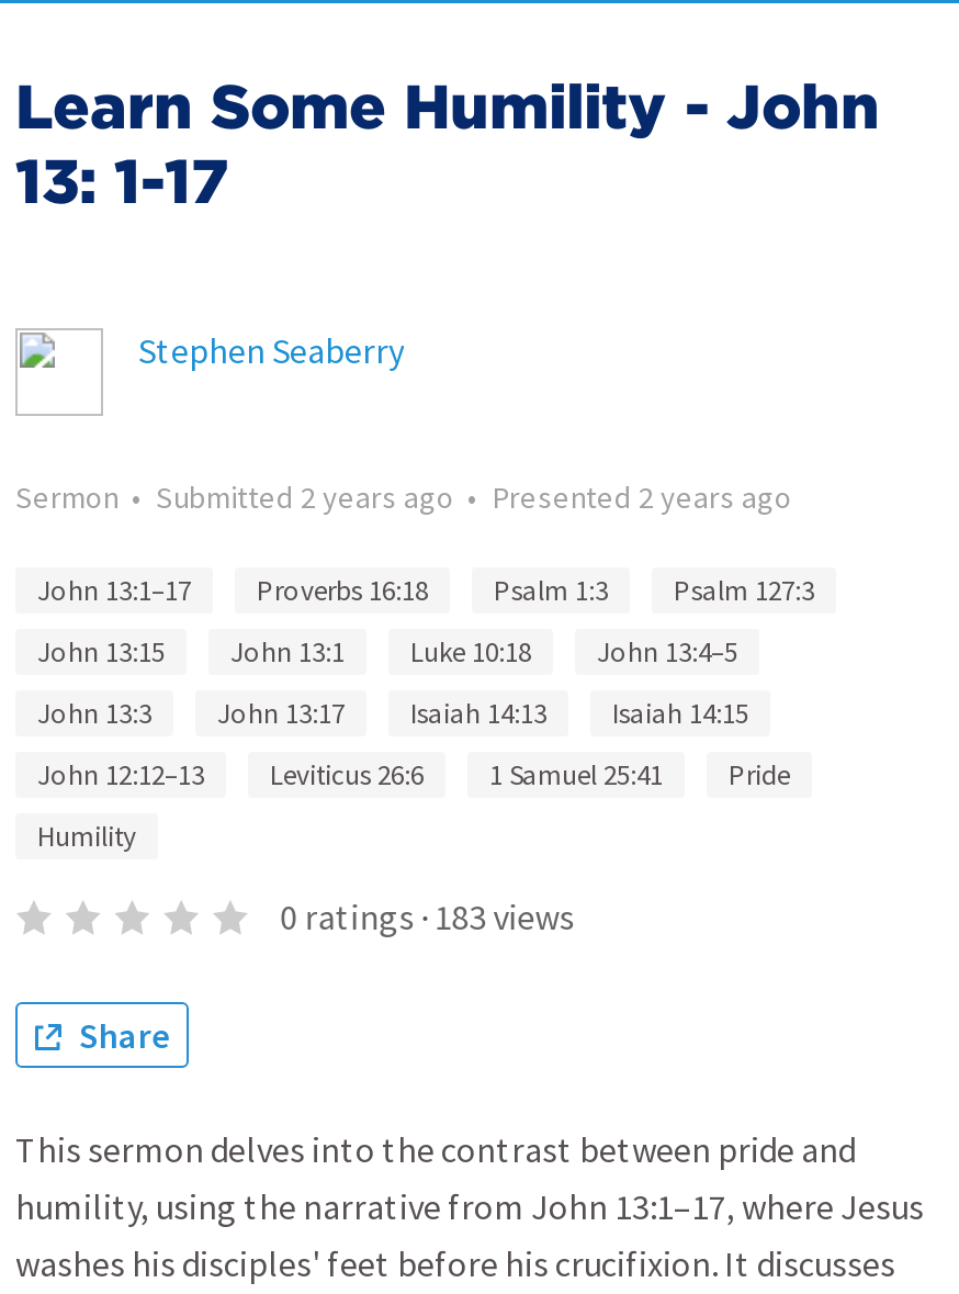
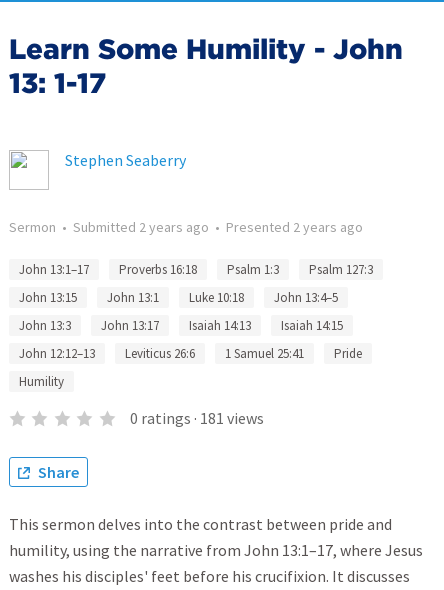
- 0 ratings · 183 views
+ 0 ratings · 181 views
